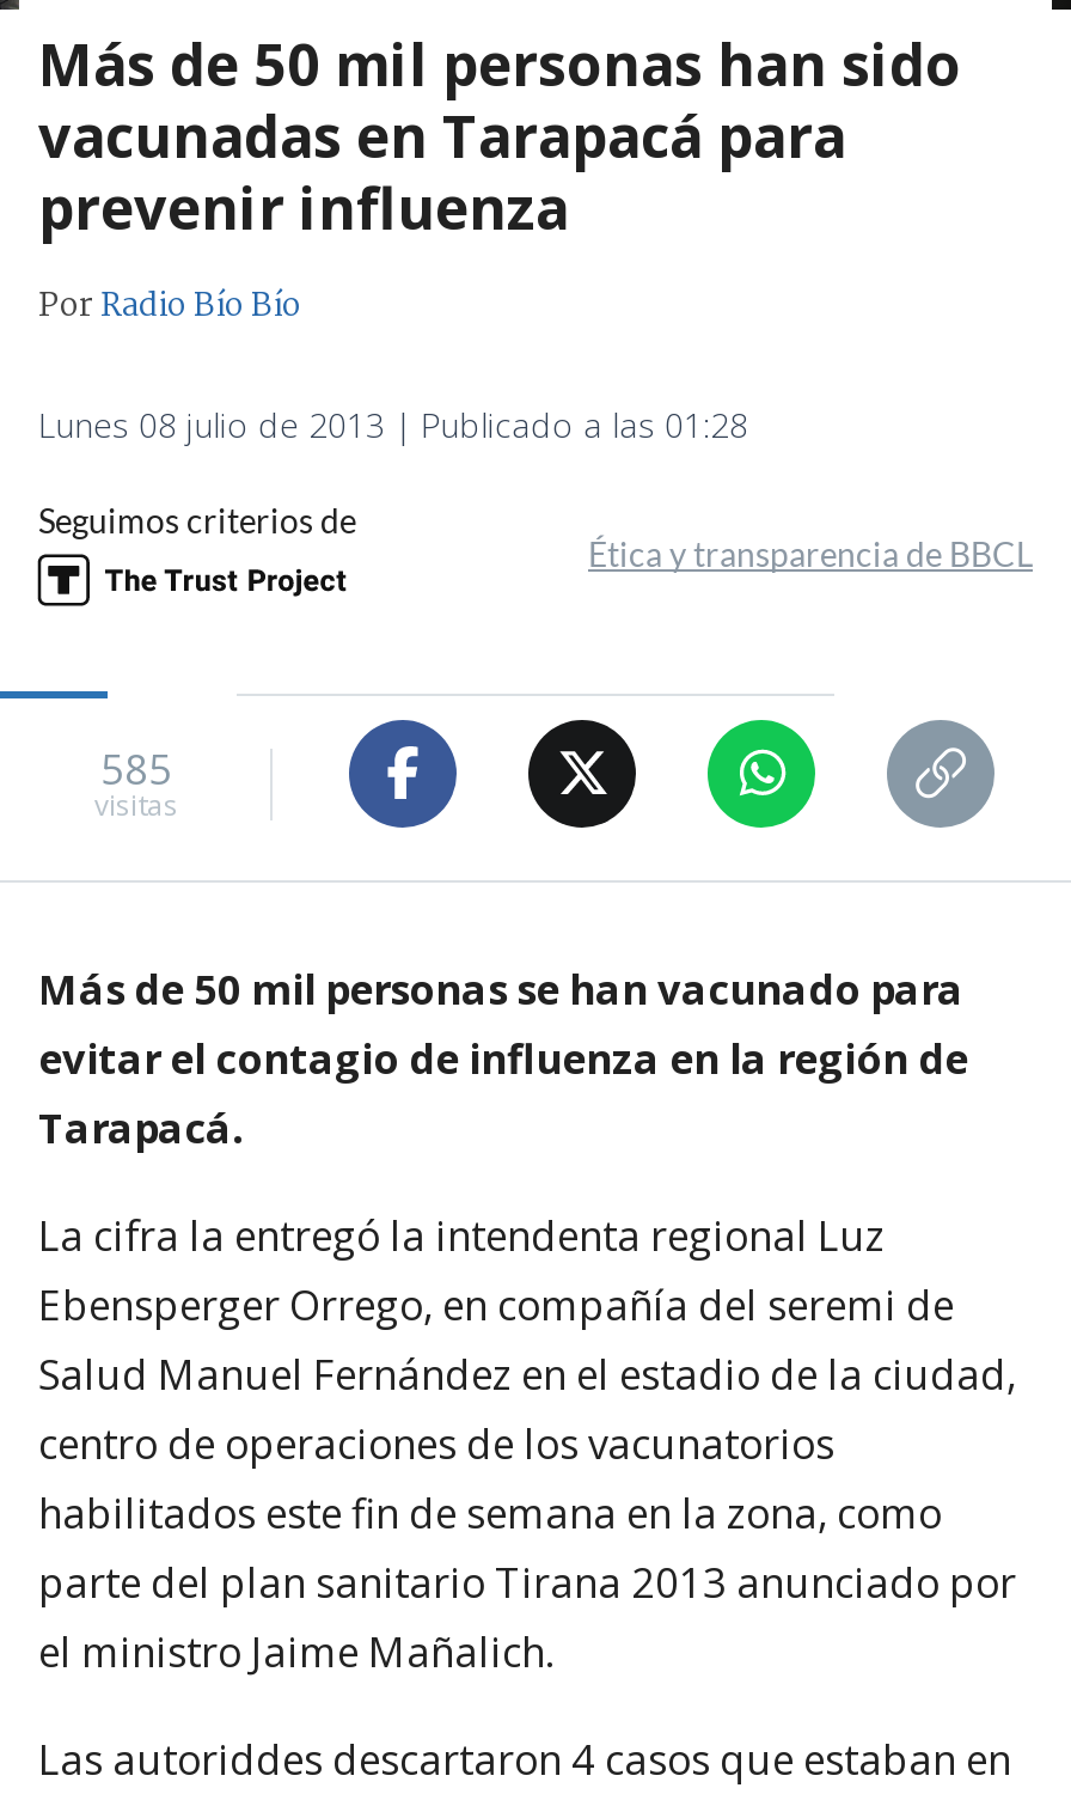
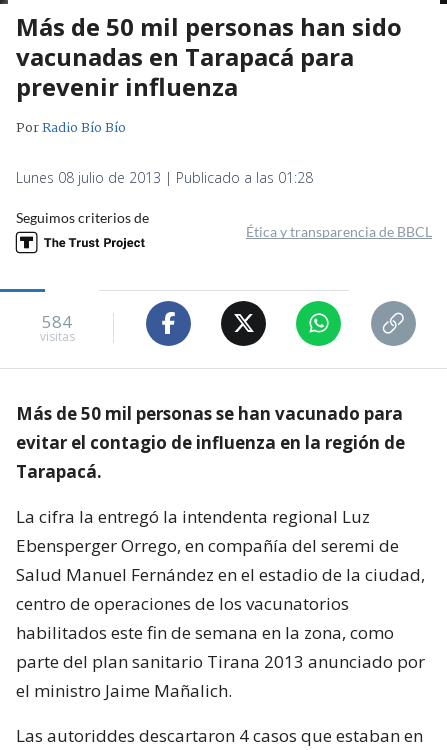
- 585
+ 584
